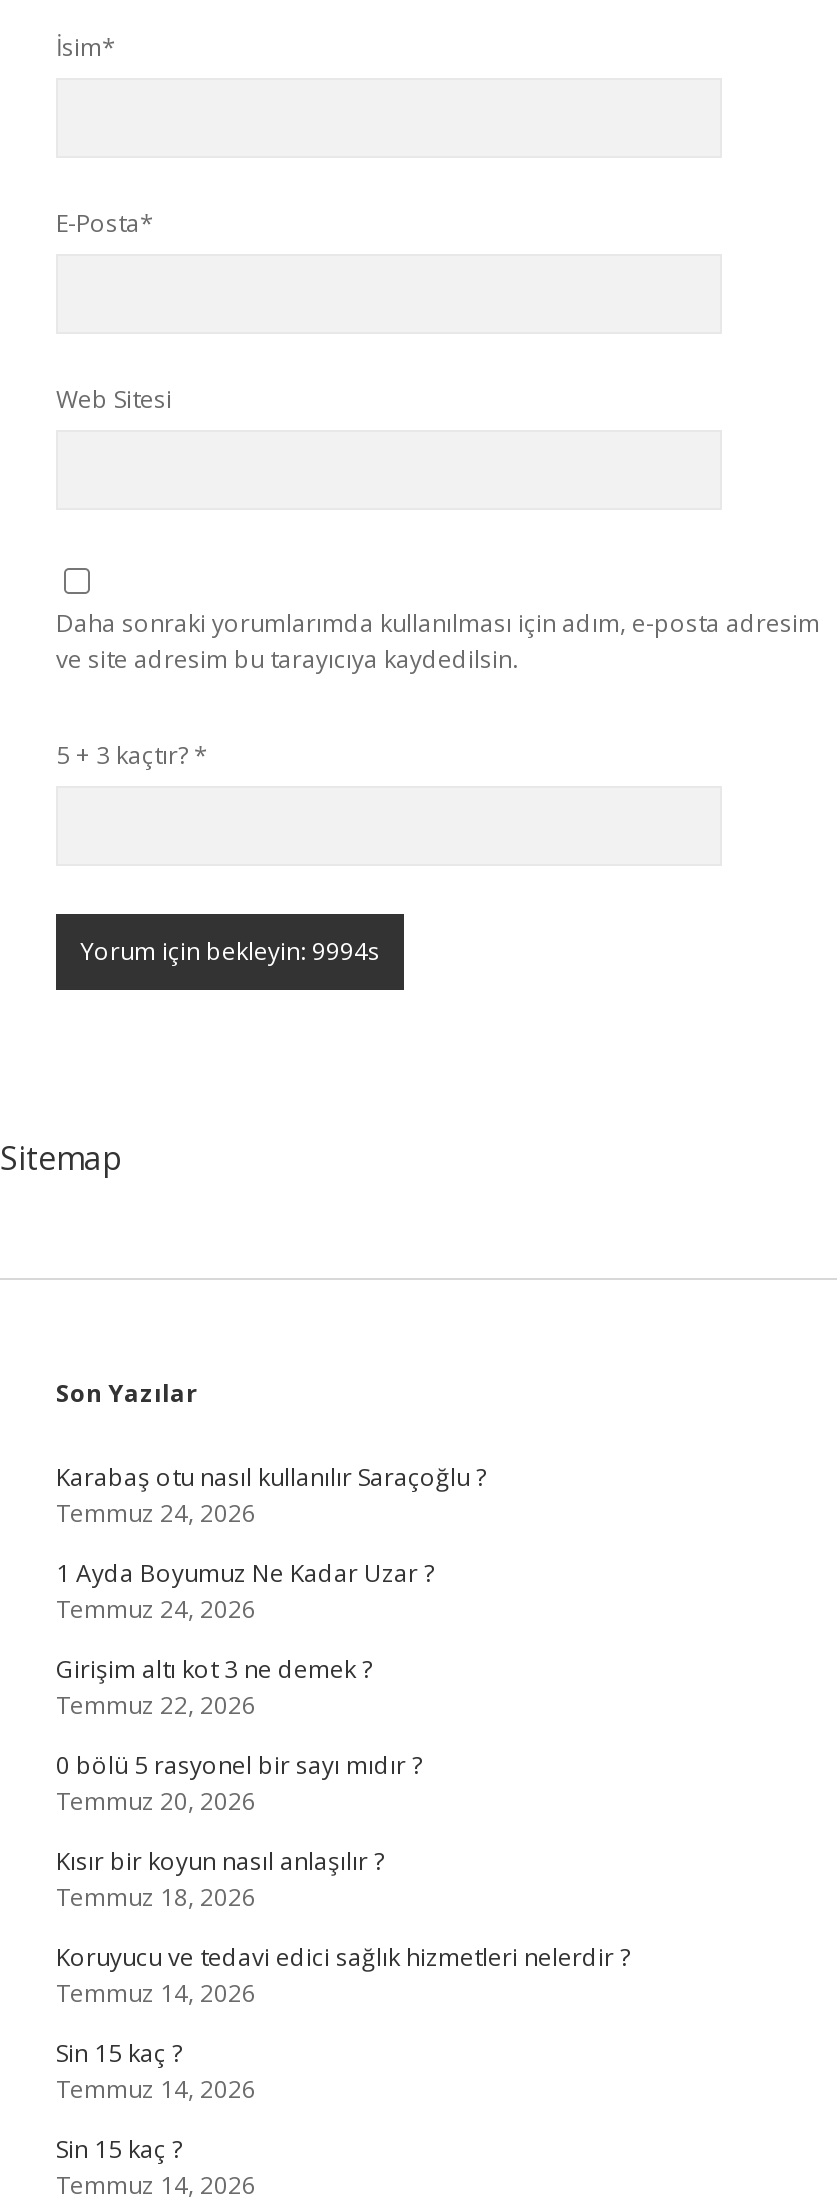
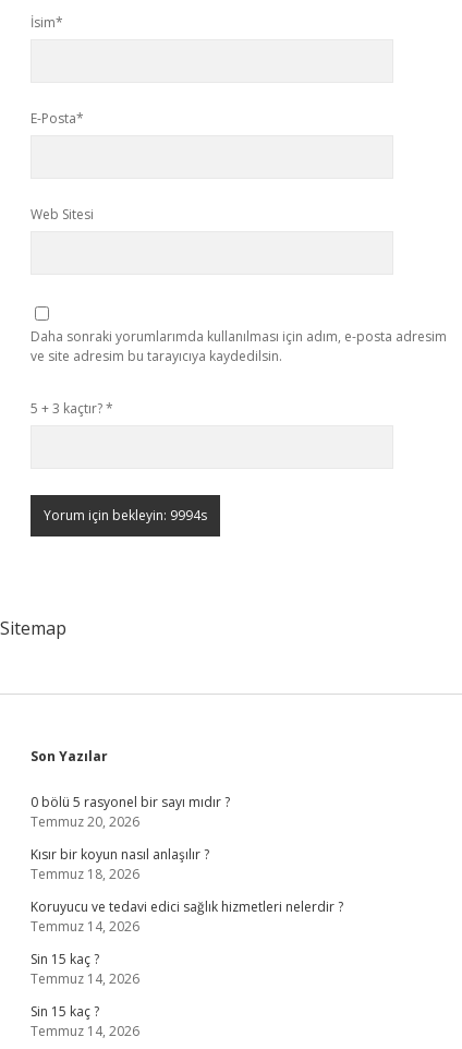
- Karabaş otu nasıl kullanılır Saraçoğlu ?
- Temmuz 24, 2026
- 1 Ayda Boyumuz Ne Kadar Uzar ?
- Temmuz 24, 2026
- Girişim altı kot 3 ne demek ?
- Temmuz 22, 2026
